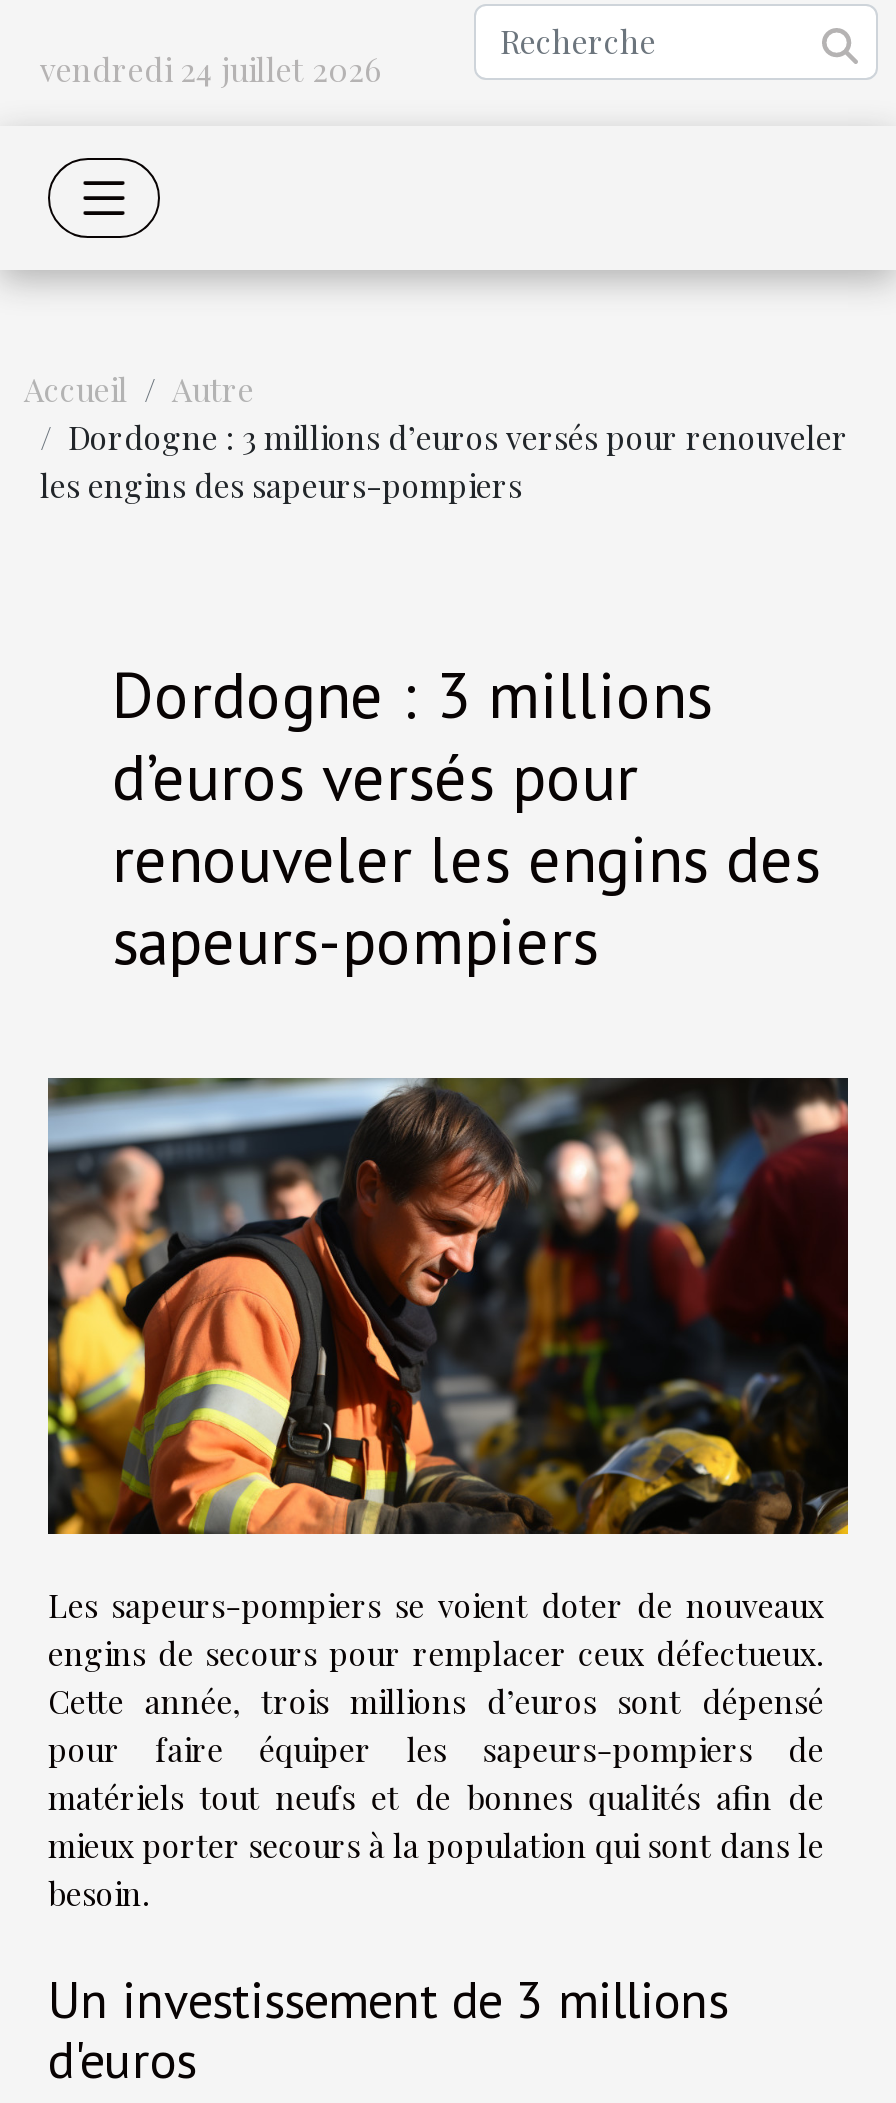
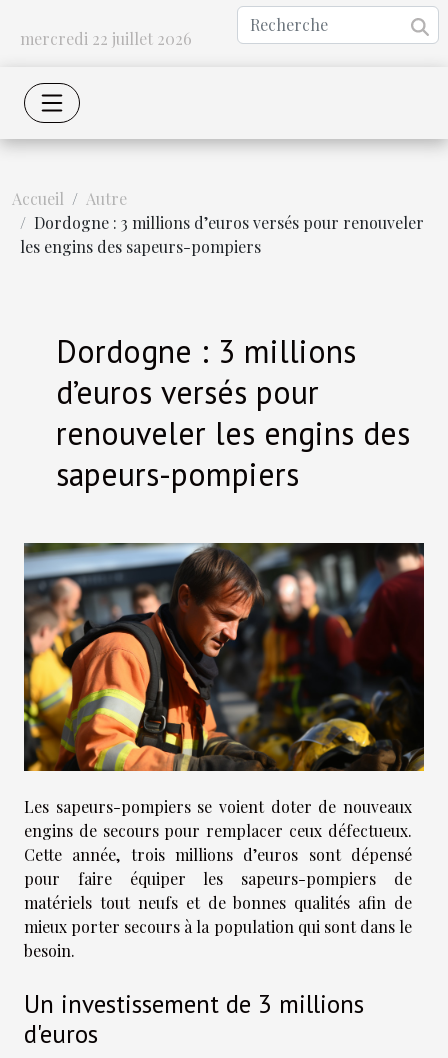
- vendredi 24 juillet 2026
+ mercredi 22 juillet 2026
